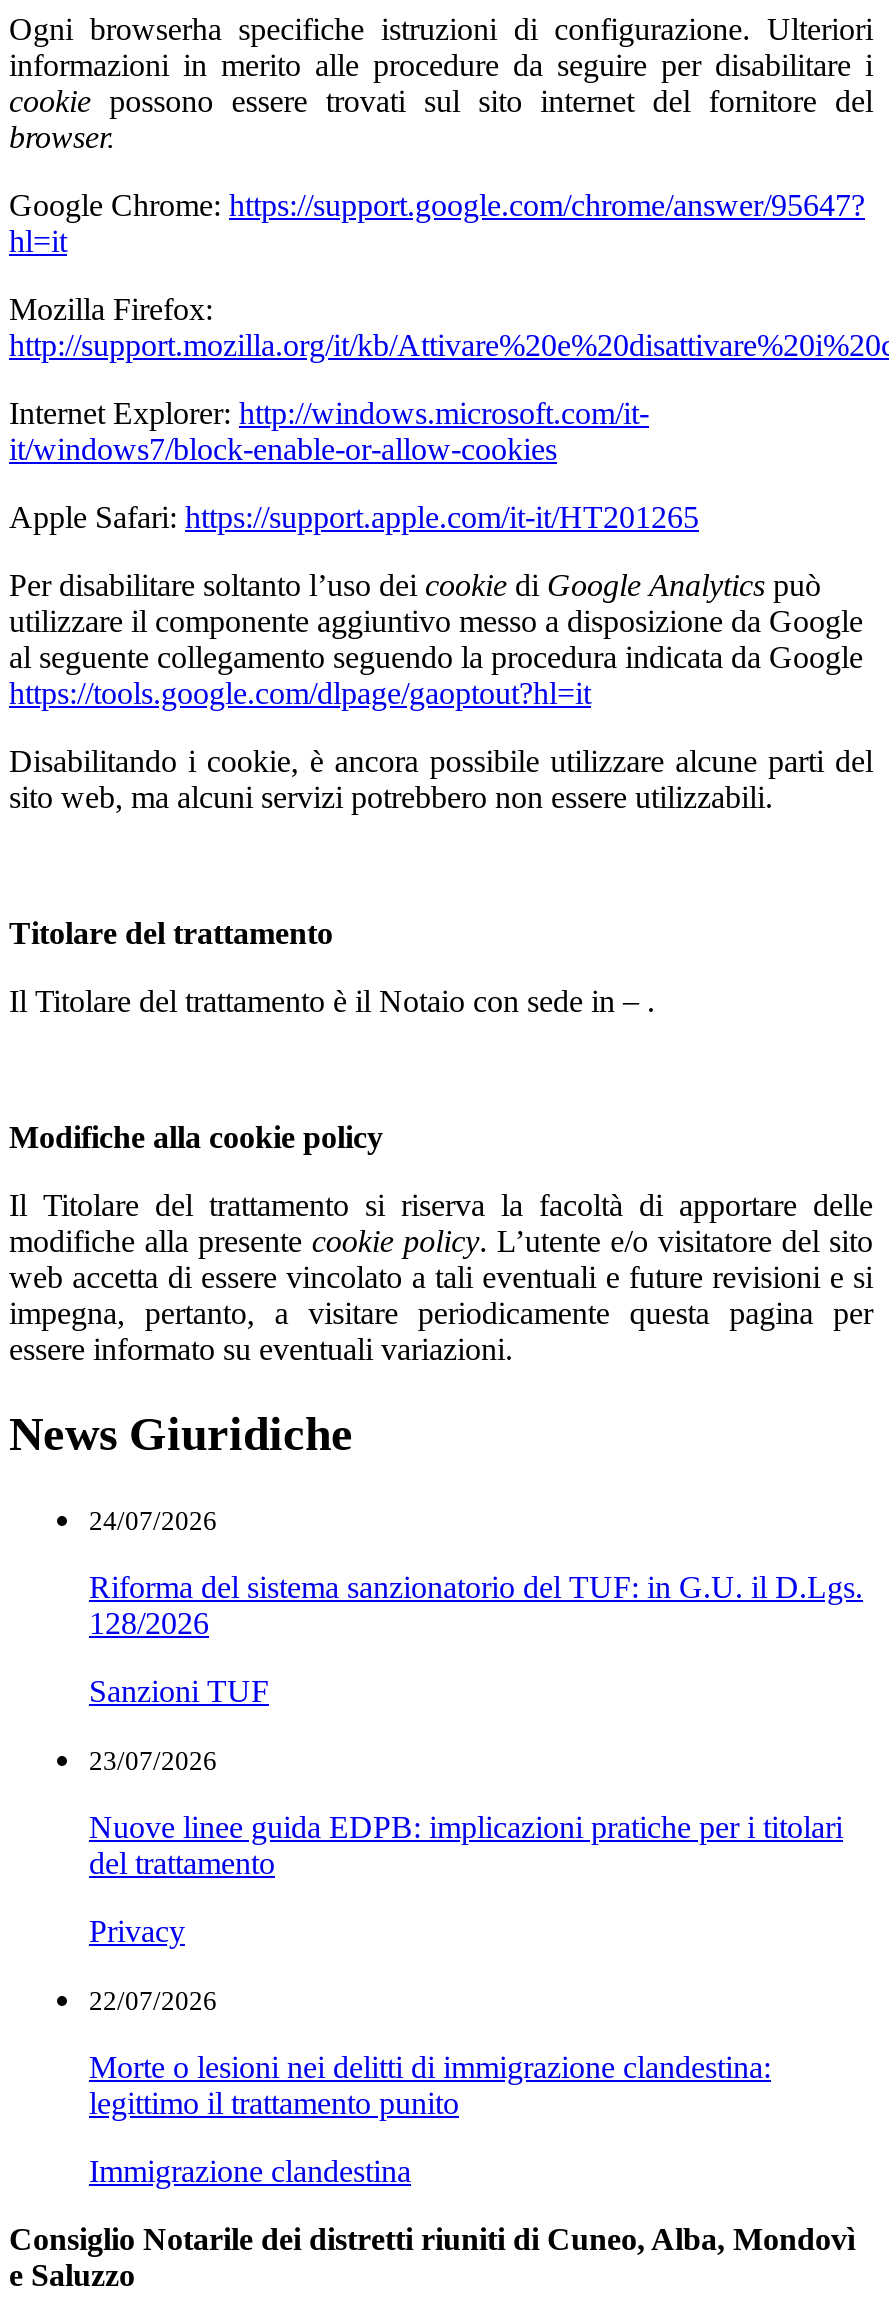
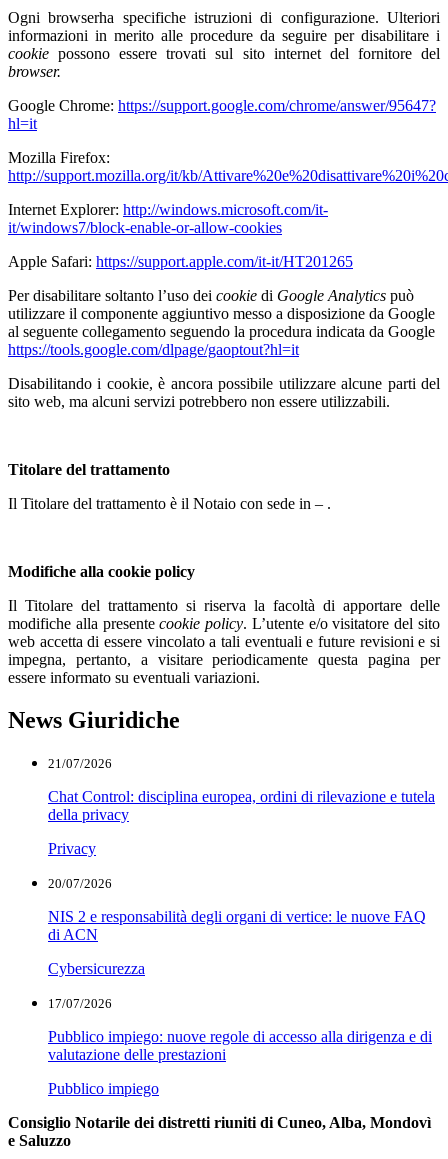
- 24/07/2026
- Riforma del sistema sanzionatorio del TUF: in G.U. il D.Lgs.
- 128/2026
- Sanzioni TUF
- 23/07/2026
- Nuove linee guida EDPB: implicazioni pratiche per i titolari
- del trattamento
+ 21/07/2026
+ Chat Control: disciplina europea, ordini di rilevazione e tutela
+ della privacy

moved up: Privacy

- 22/07/2026
- Morte o lesioni nei delitti di immigrazione clandestina:
- legittimo il trattamento punito
- Immigrazione clandestina
+ 20/07/2026
+ NIS 2 e responsabilità degli organi di vertice: le nuove FAQ
+ di ACN
+ Cybersicurezza
+ 17/07/2026
+ Pubblico impiego: nuove regole di accesso alla dirigenza e di
+ valutazione delle prestazioni
+ Pubblico impiego
